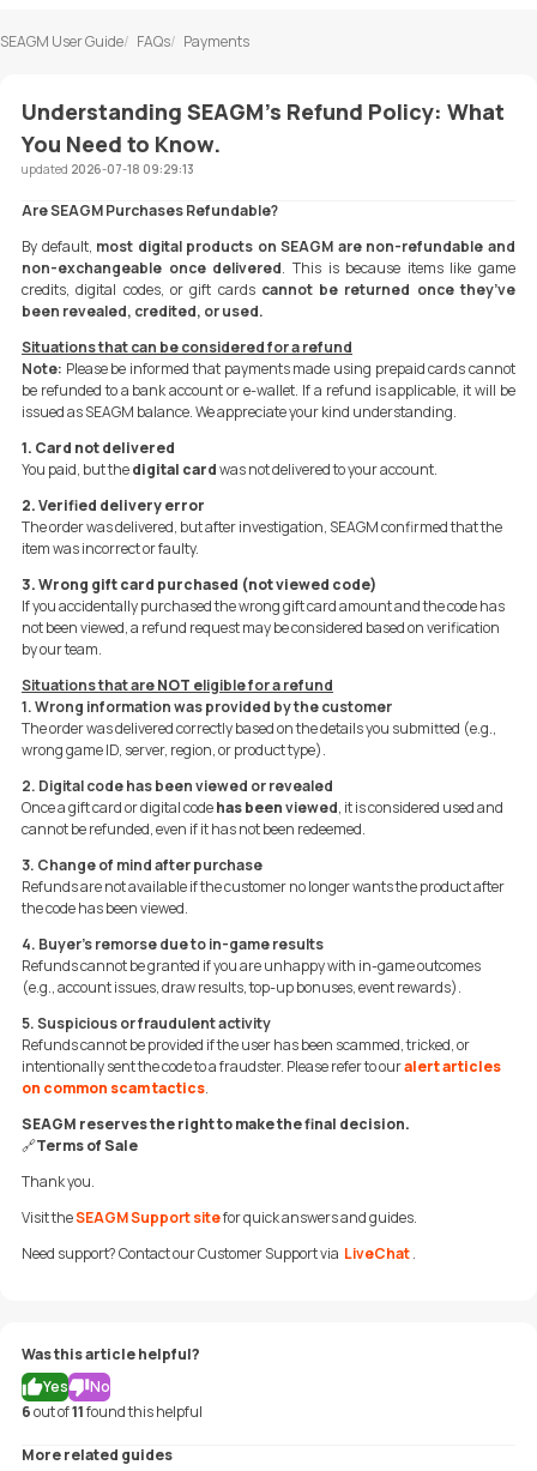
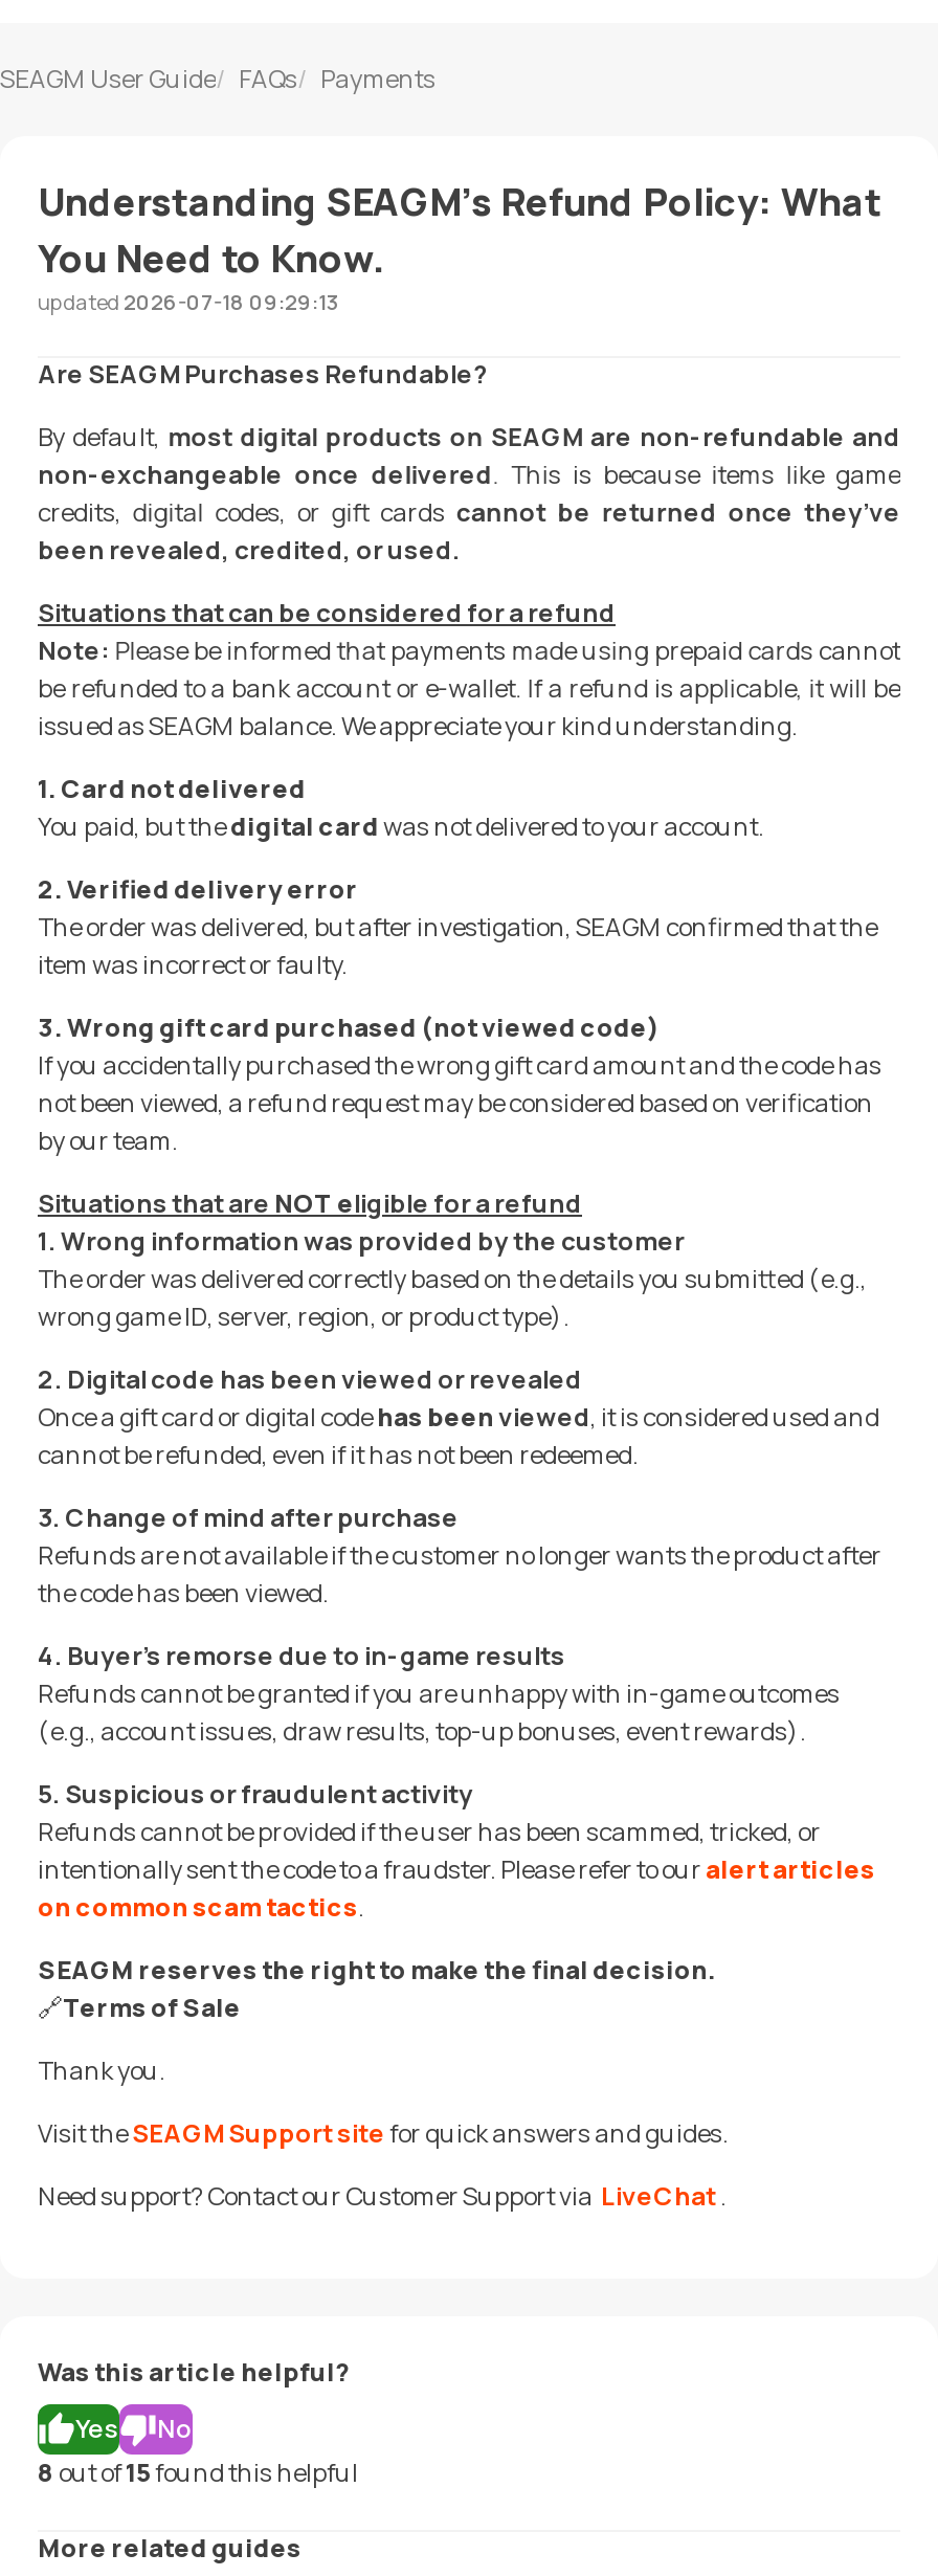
- 6out of11found this helpful
+ 8out of15found this helpful
